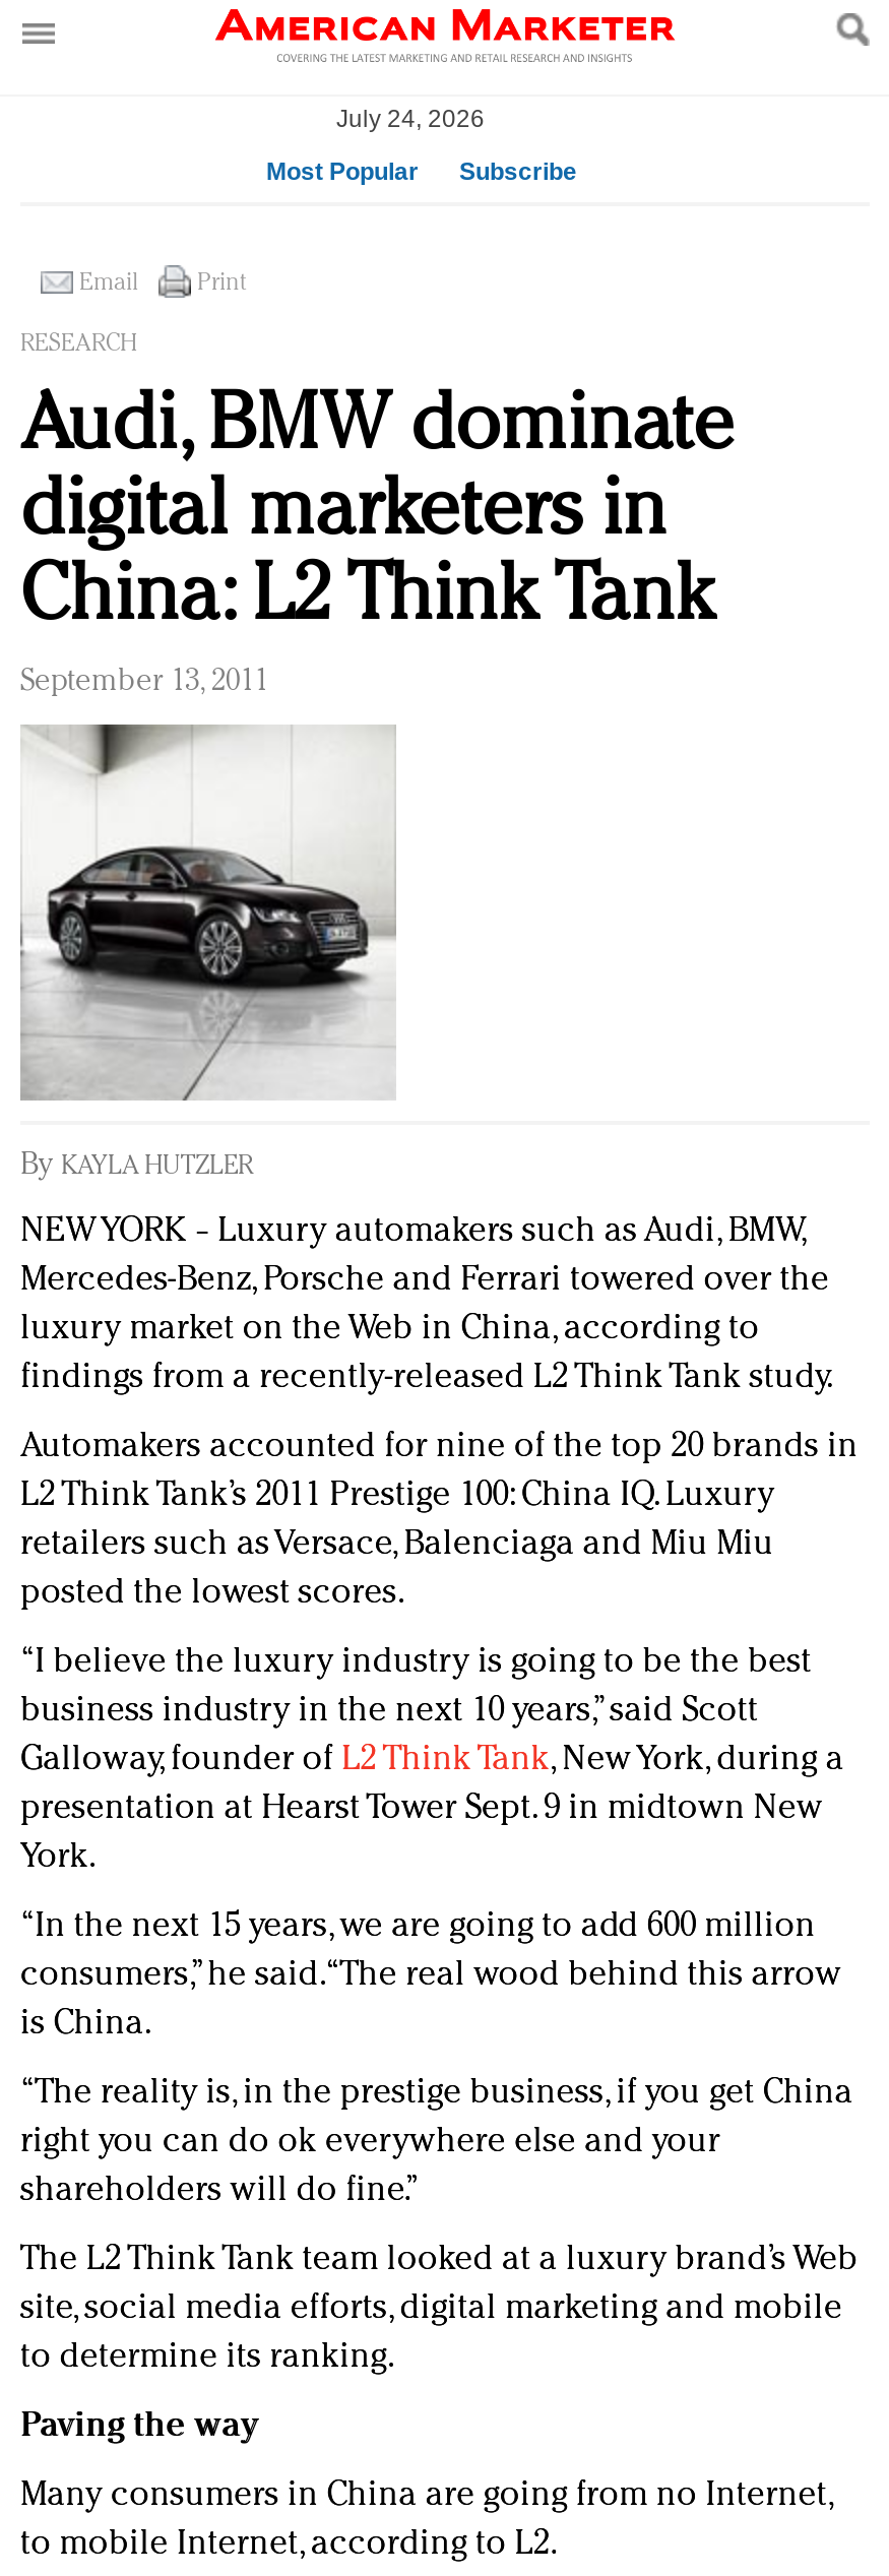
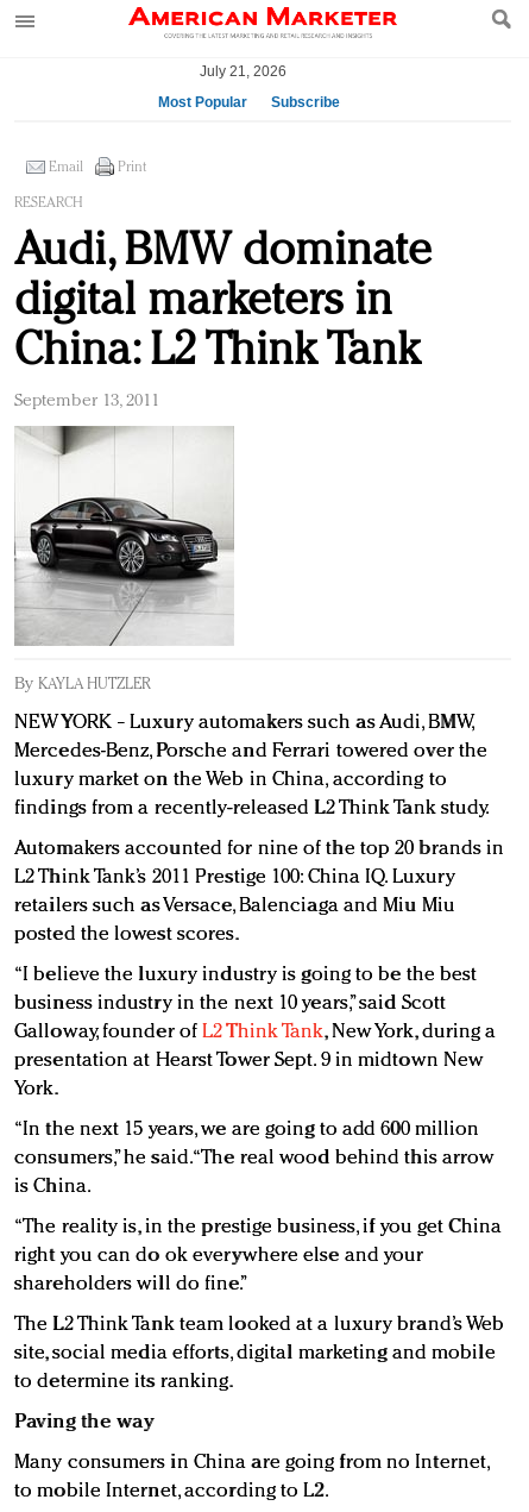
- July 24, 2026
+ July 21, 2026
